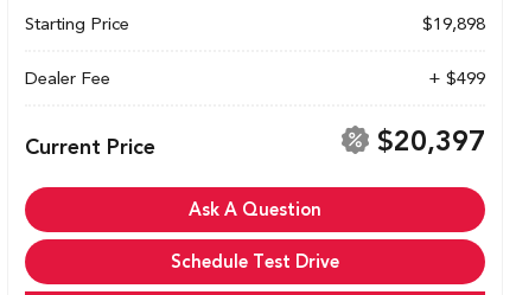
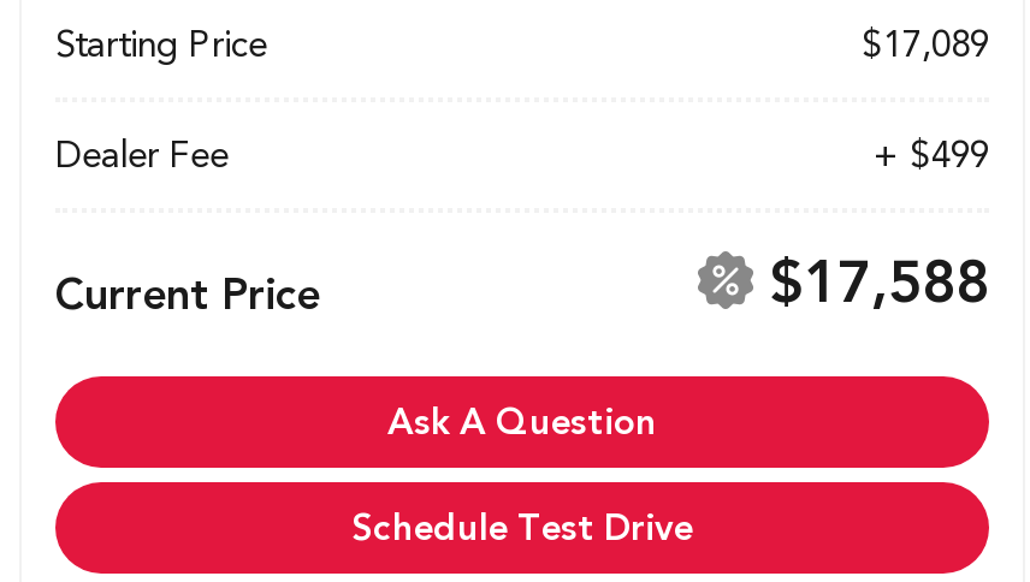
- $19,898
+ $17,089

- $20,397
+ $17,588
